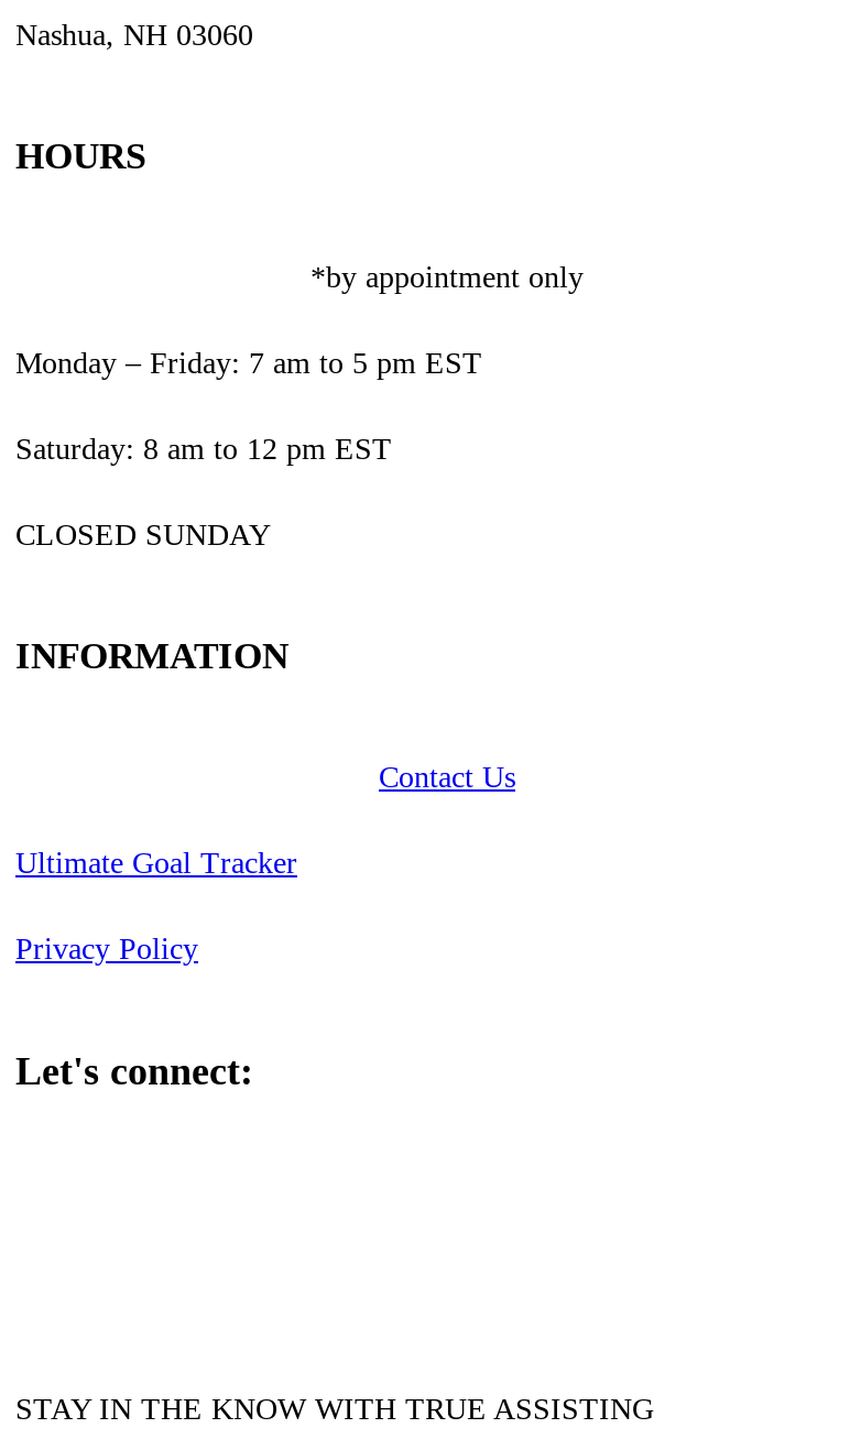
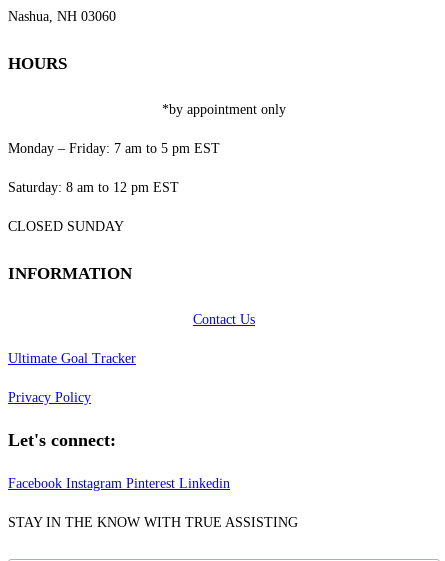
+ Facebook Instagram Pinterest Linkedin
